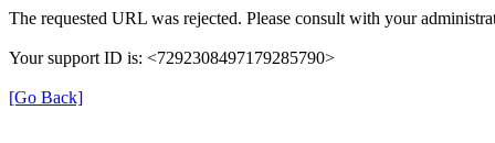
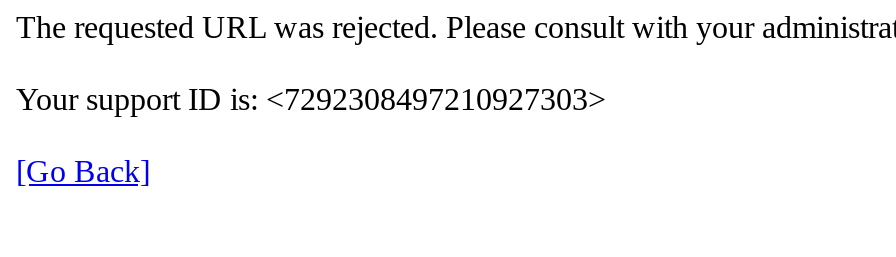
- Your support ID is: <7292308497179285790>
+ Your support ID is: <7292308497210927303>
